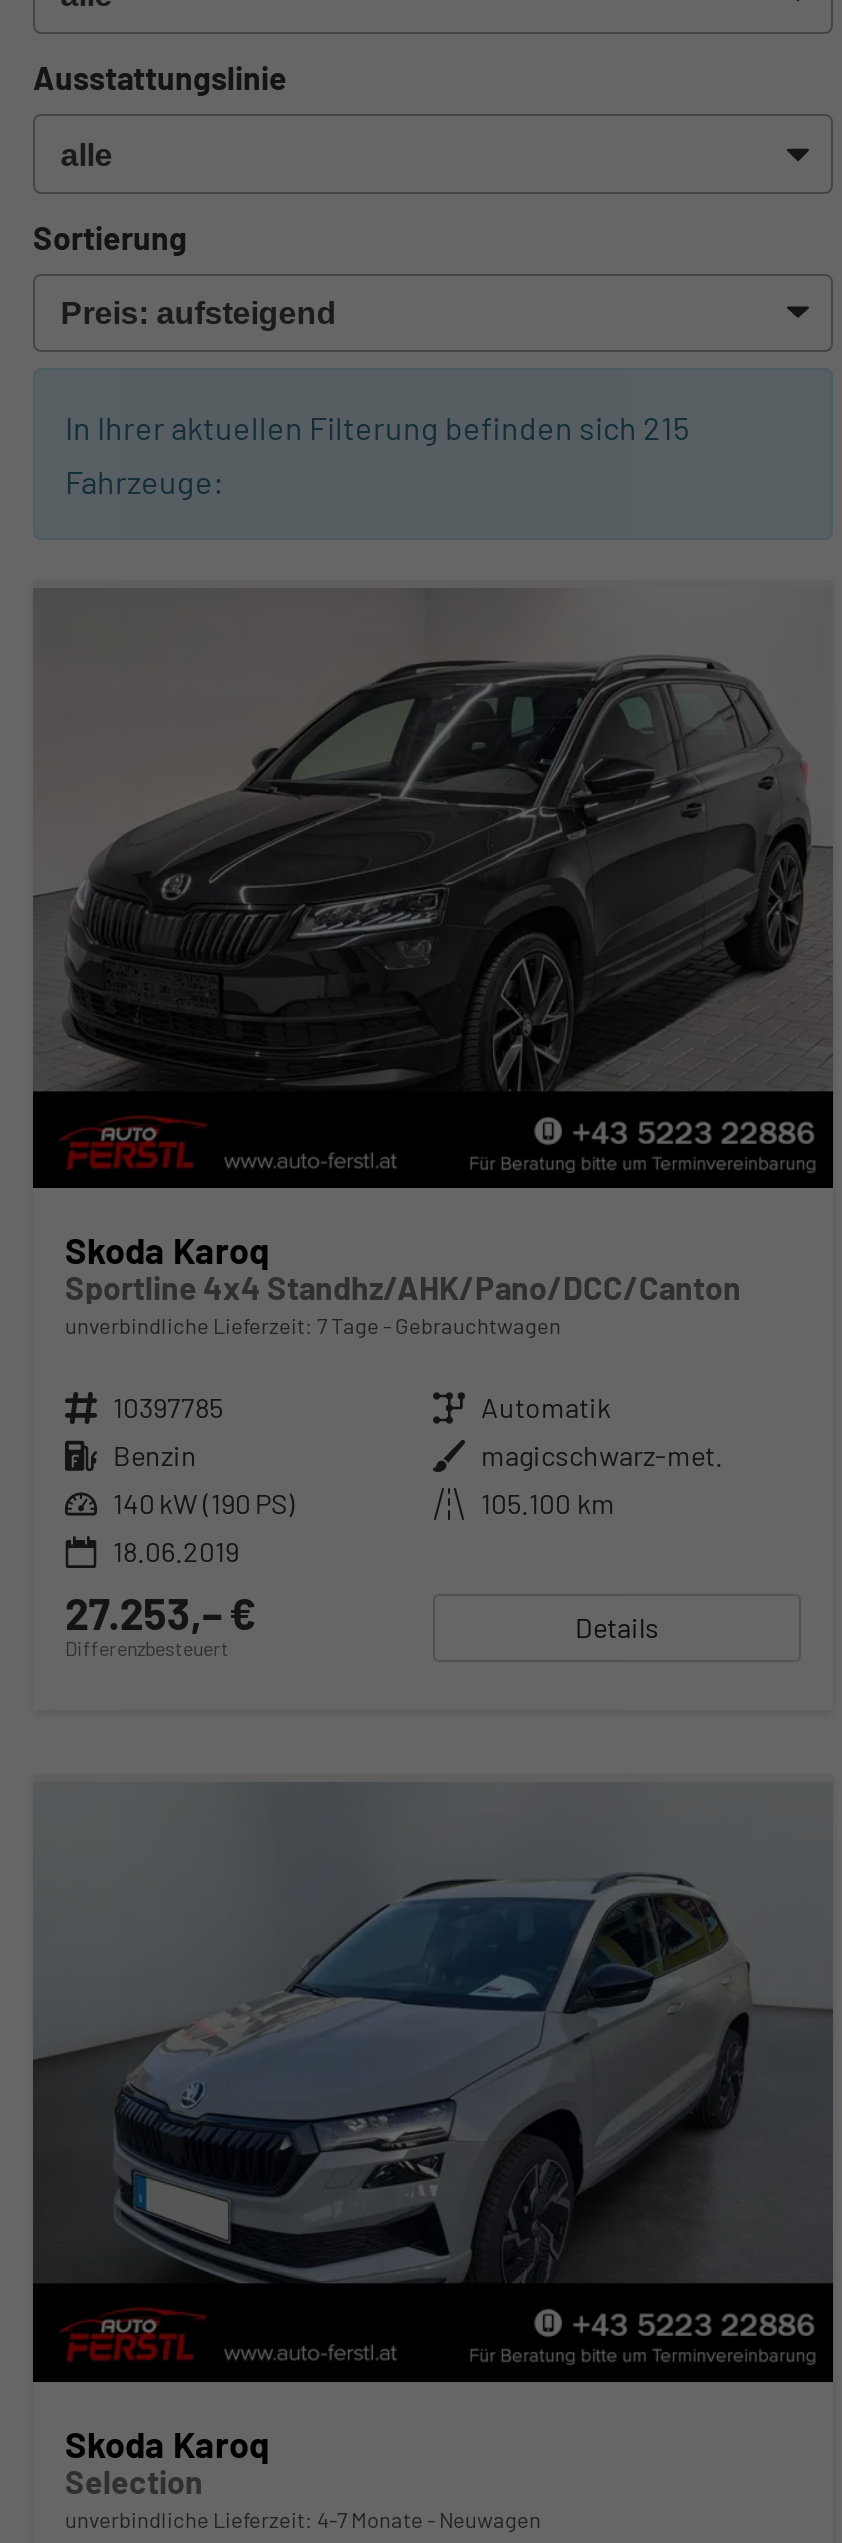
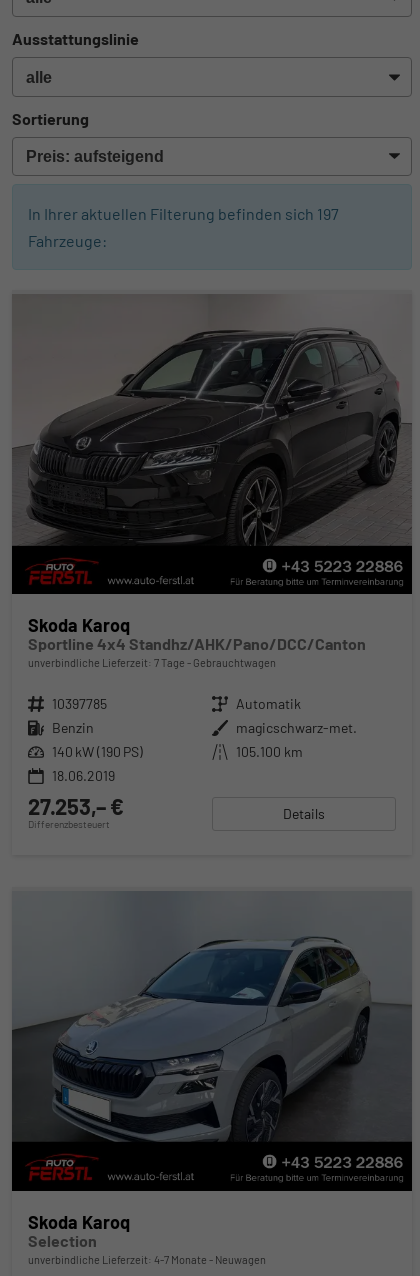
- In Ihrer aktuellen Filterung befinden sich 215
+ In Ihrer aktuellen Filterung befinden sich 197
